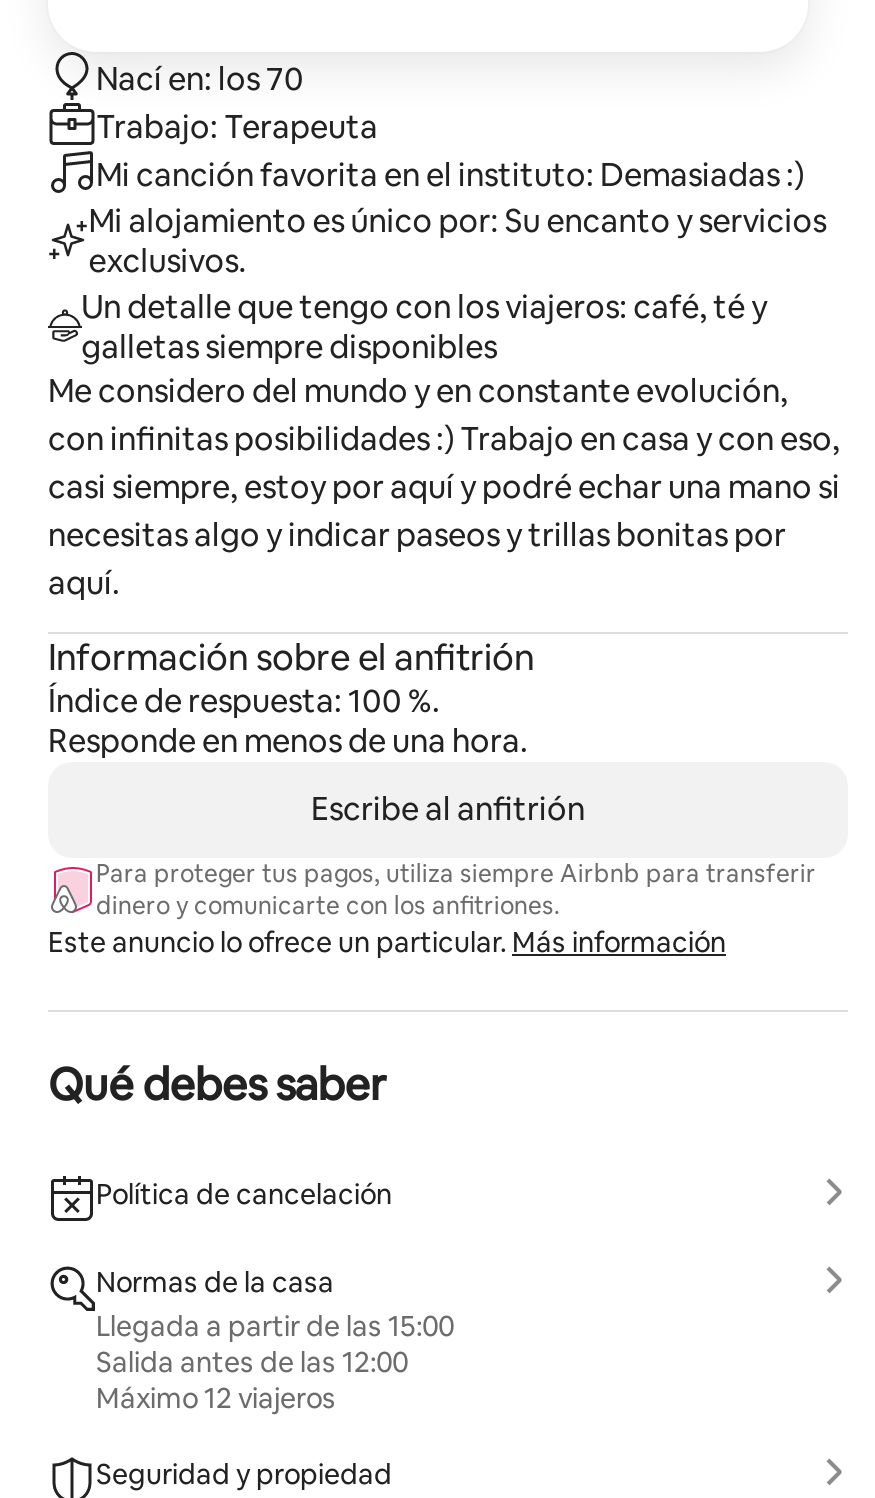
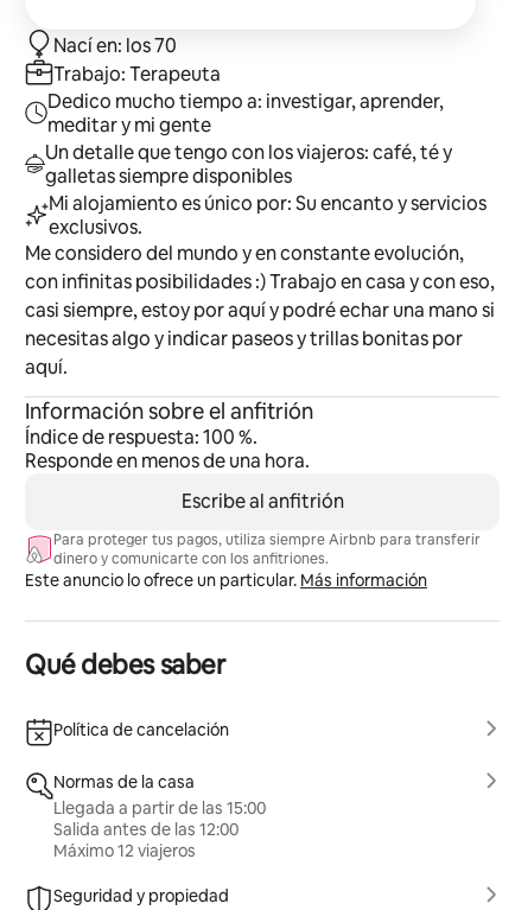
- Mi canción favorita en el instituto: Demasiadas :)
+ Dedico mucho tiempo a: investigar, aprender,
+ meditar y mi gente

moved down: Mi alojamiento es único por: Su encanto y servicios | exclusivos.

moved up: Un detalle que tengo con los viajeros: café, té y | galletas siempre disponibles
